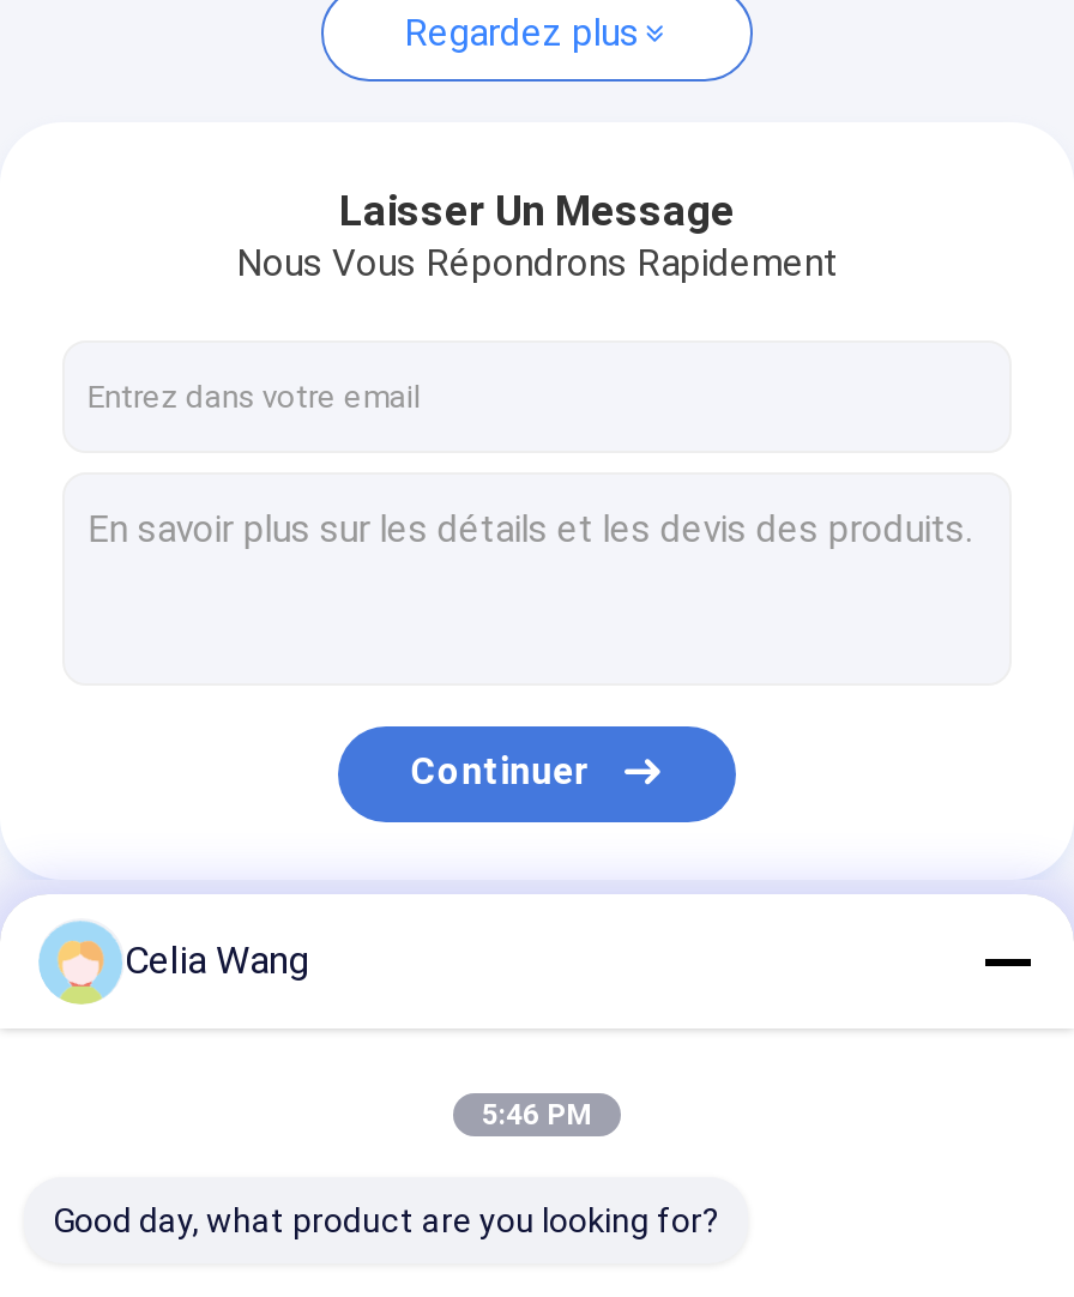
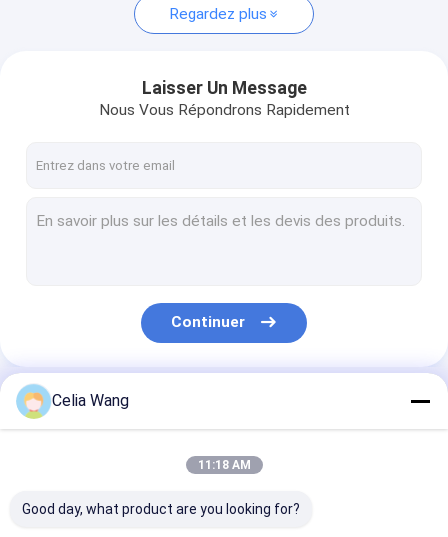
- 5:46 PM
+ 11:18 AM
